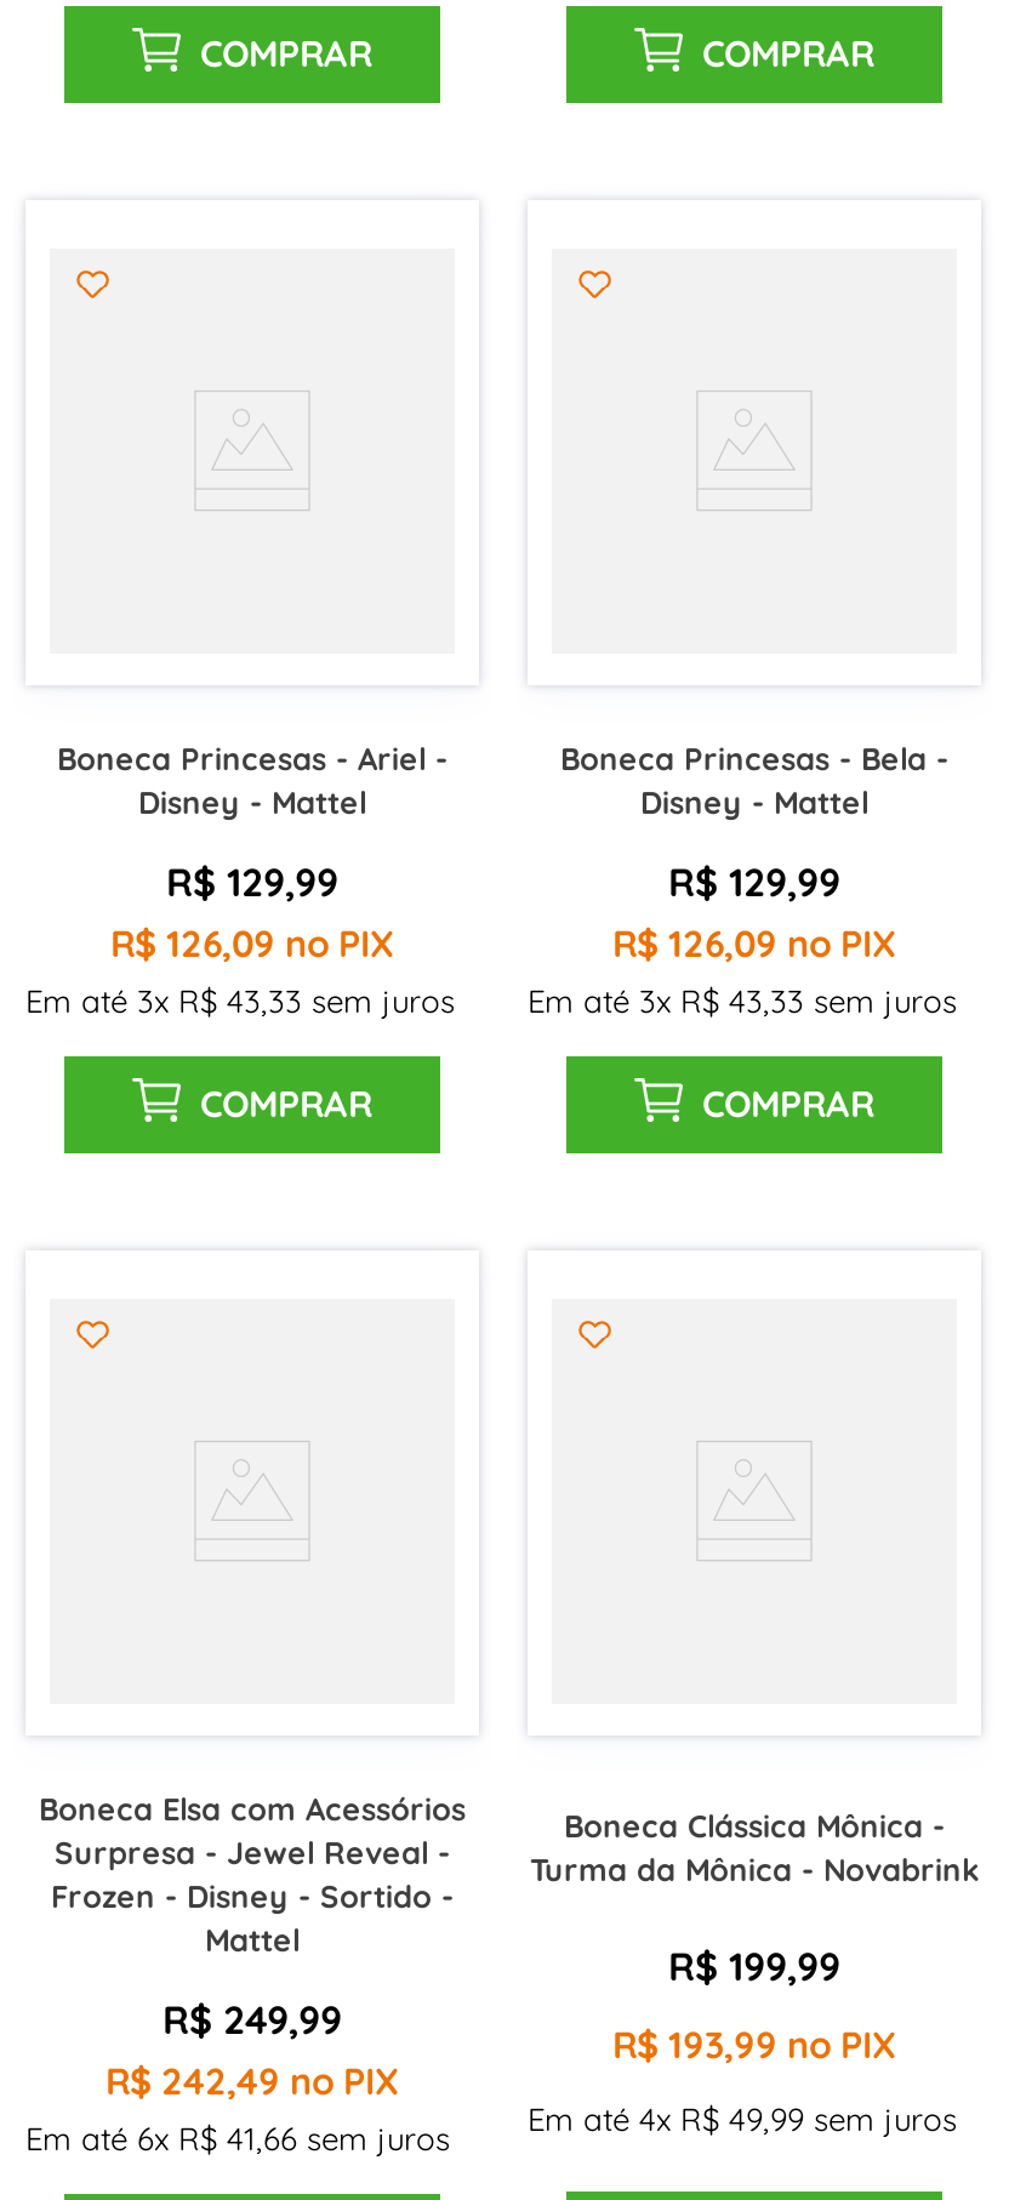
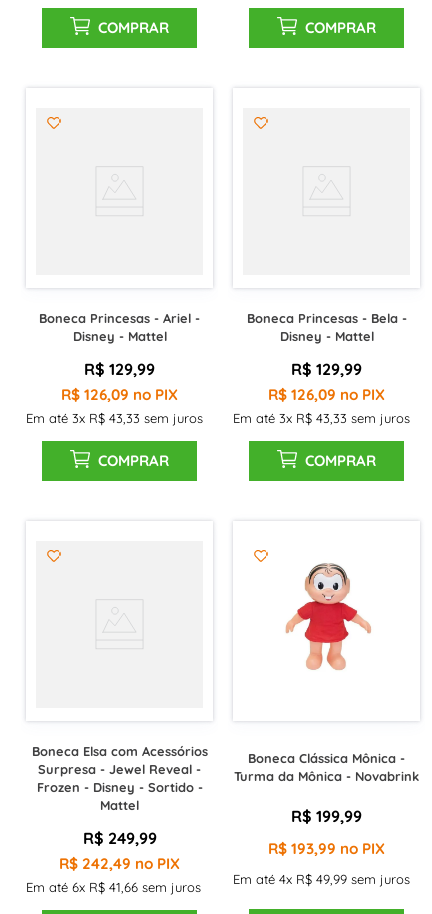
+ [image]
